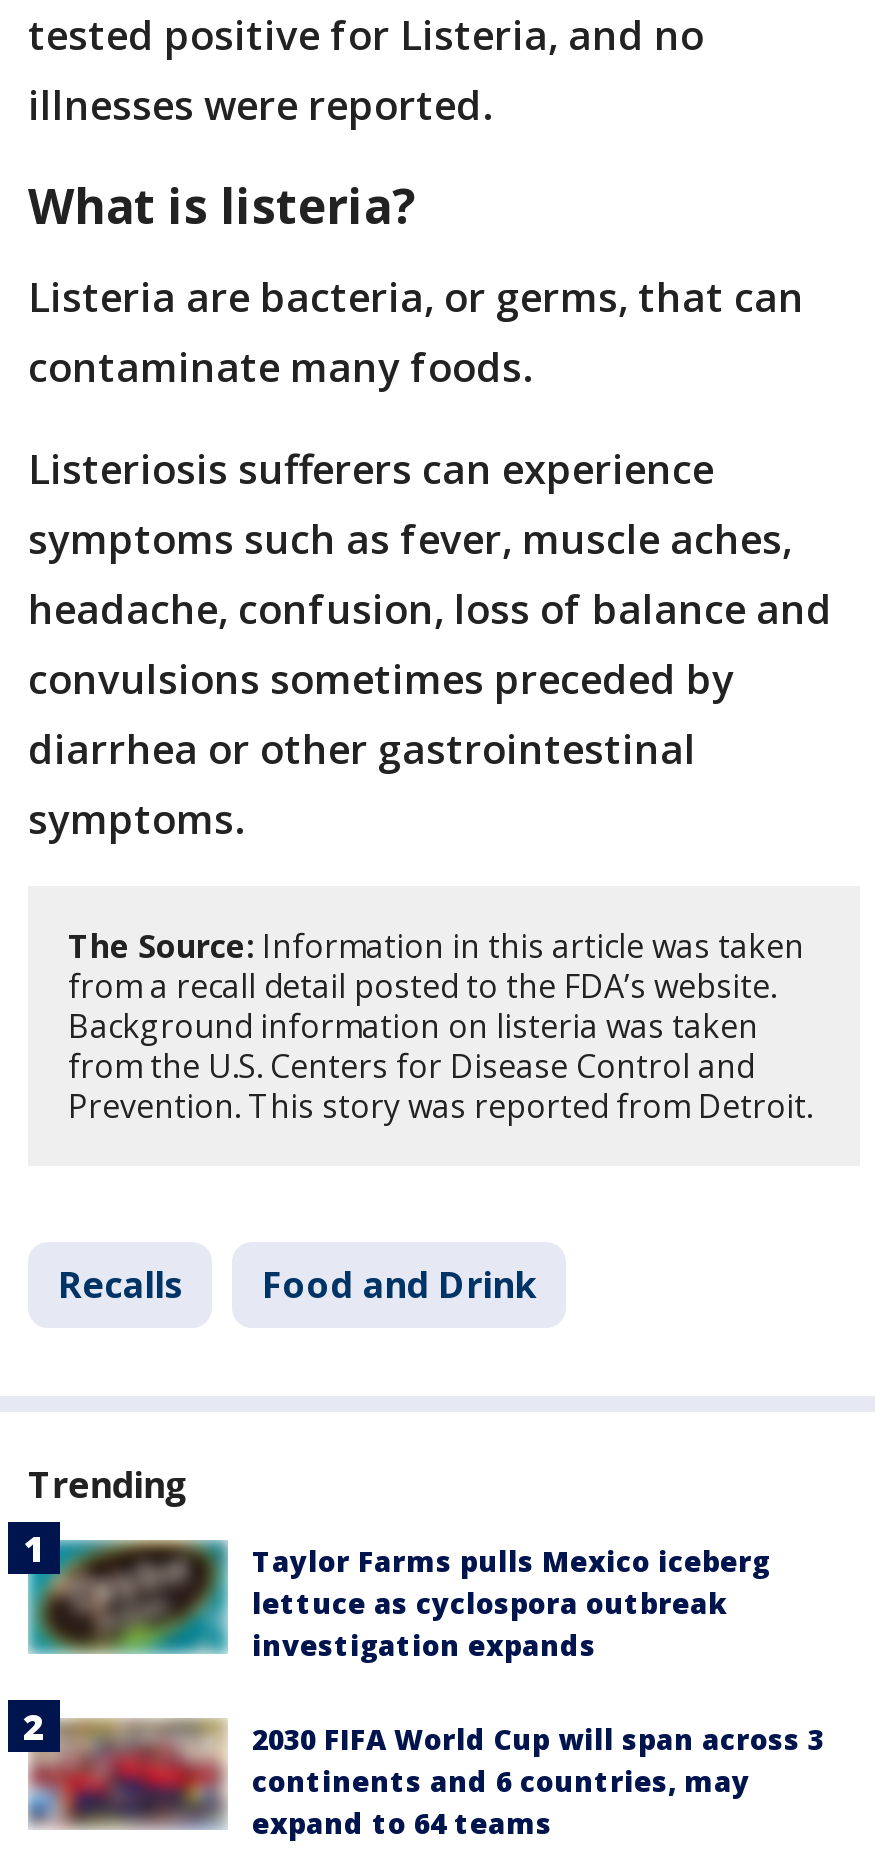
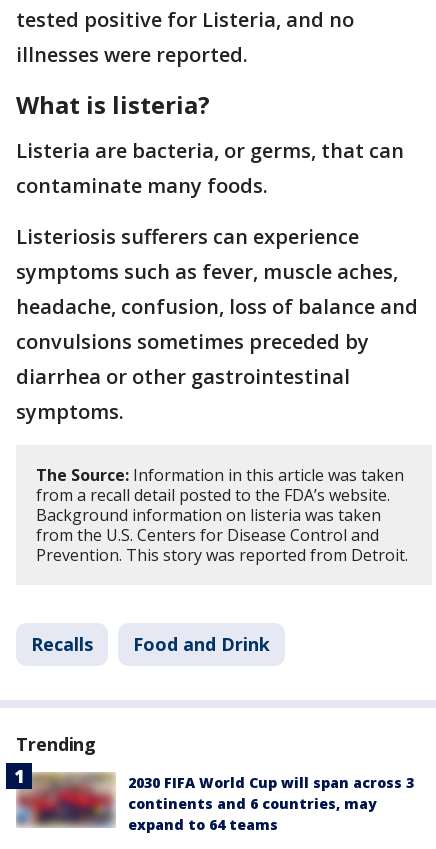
- [image]
- Taylor Farms pulls Mexico iceberg
- lettuce as cyclospora outbreak
- investigation expands
